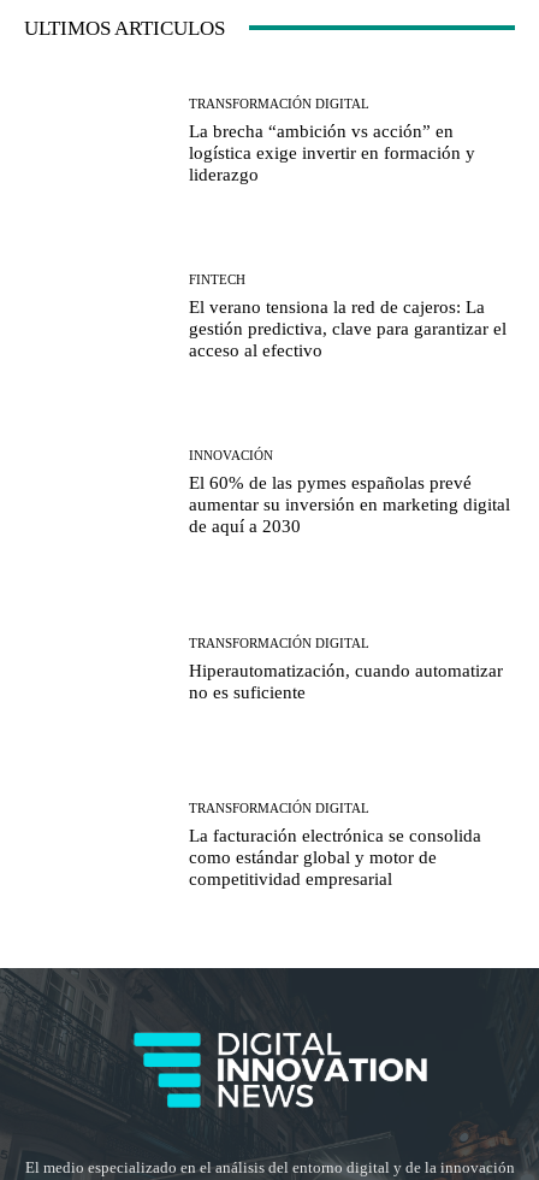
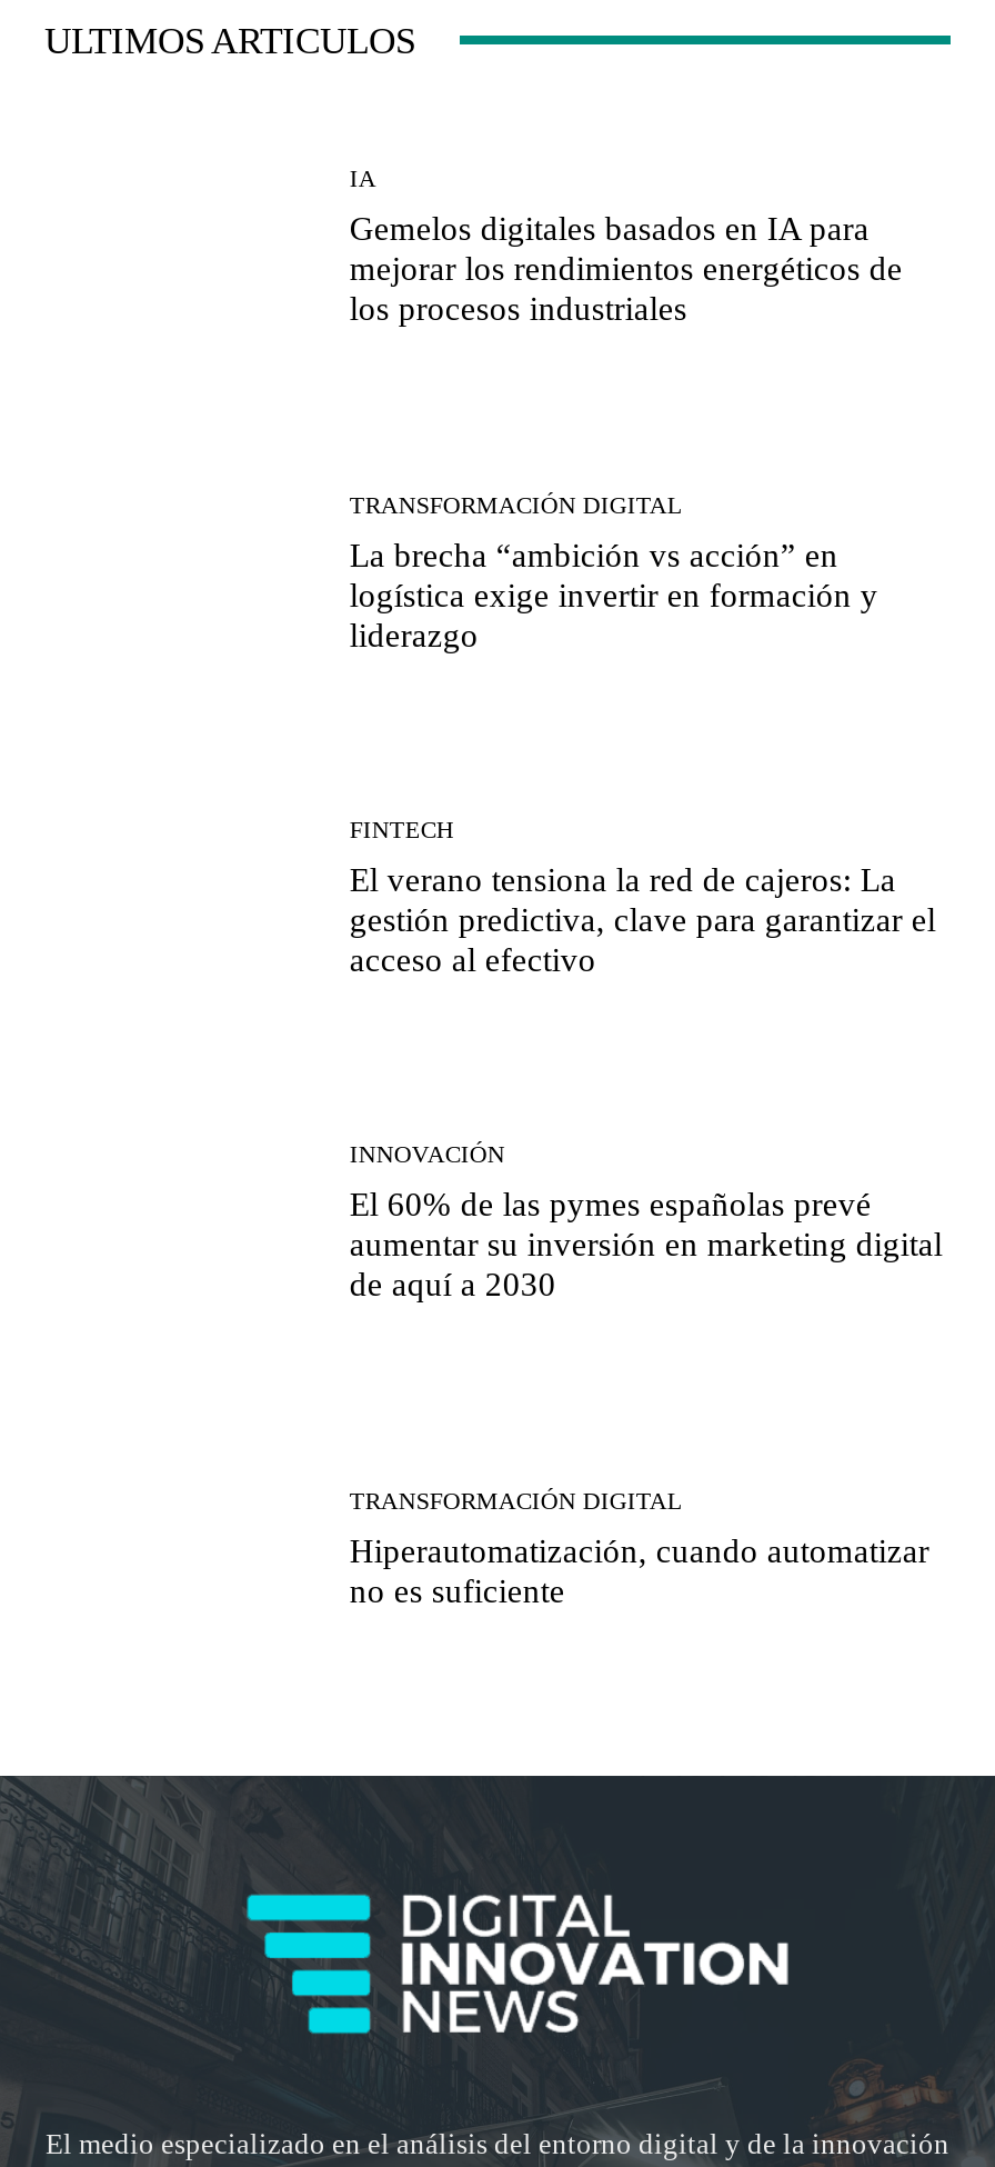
+ IA
+ Gemelos digitales basados en IA para
+ mejorar los rendimientos energéticos de
+ los procesos industriales

moved down: TRANSFORMACIÓN DIGITAL | La brecha “ambición vs acción” en | logística exige invertir en formación y | ... | Hiperautomatización, cuando automatizar | no es suficiente

- TRANSFORMACIÓN DIGITAL
- La facturación electrónica se consolida
- como estándar global y motor de
- competitividad empresarial
